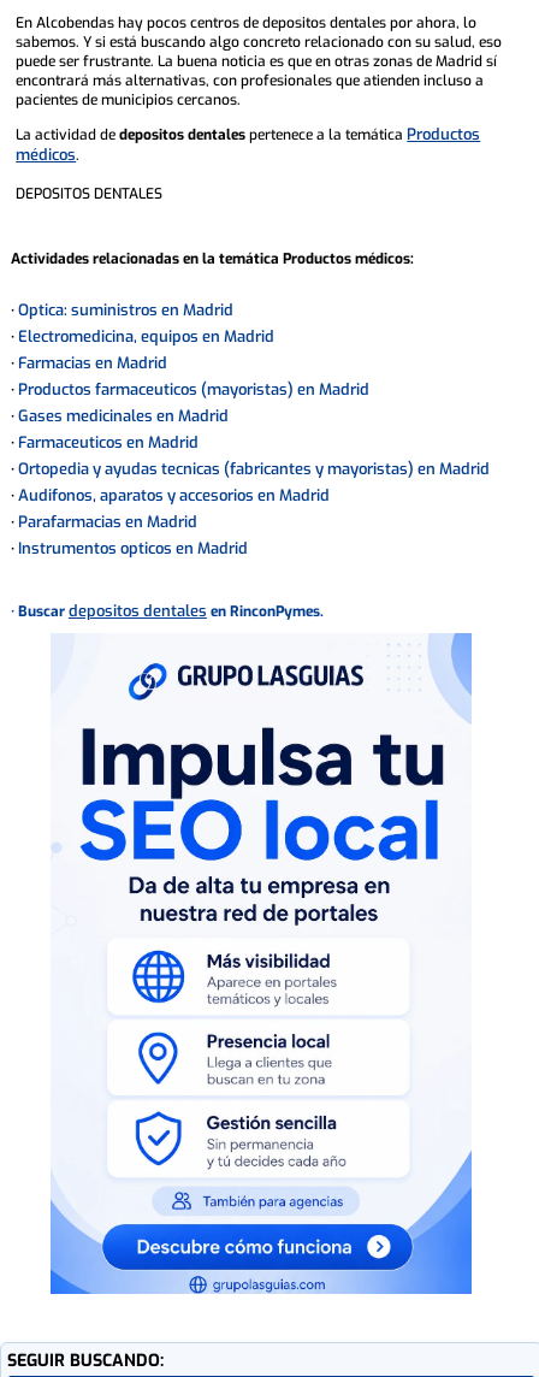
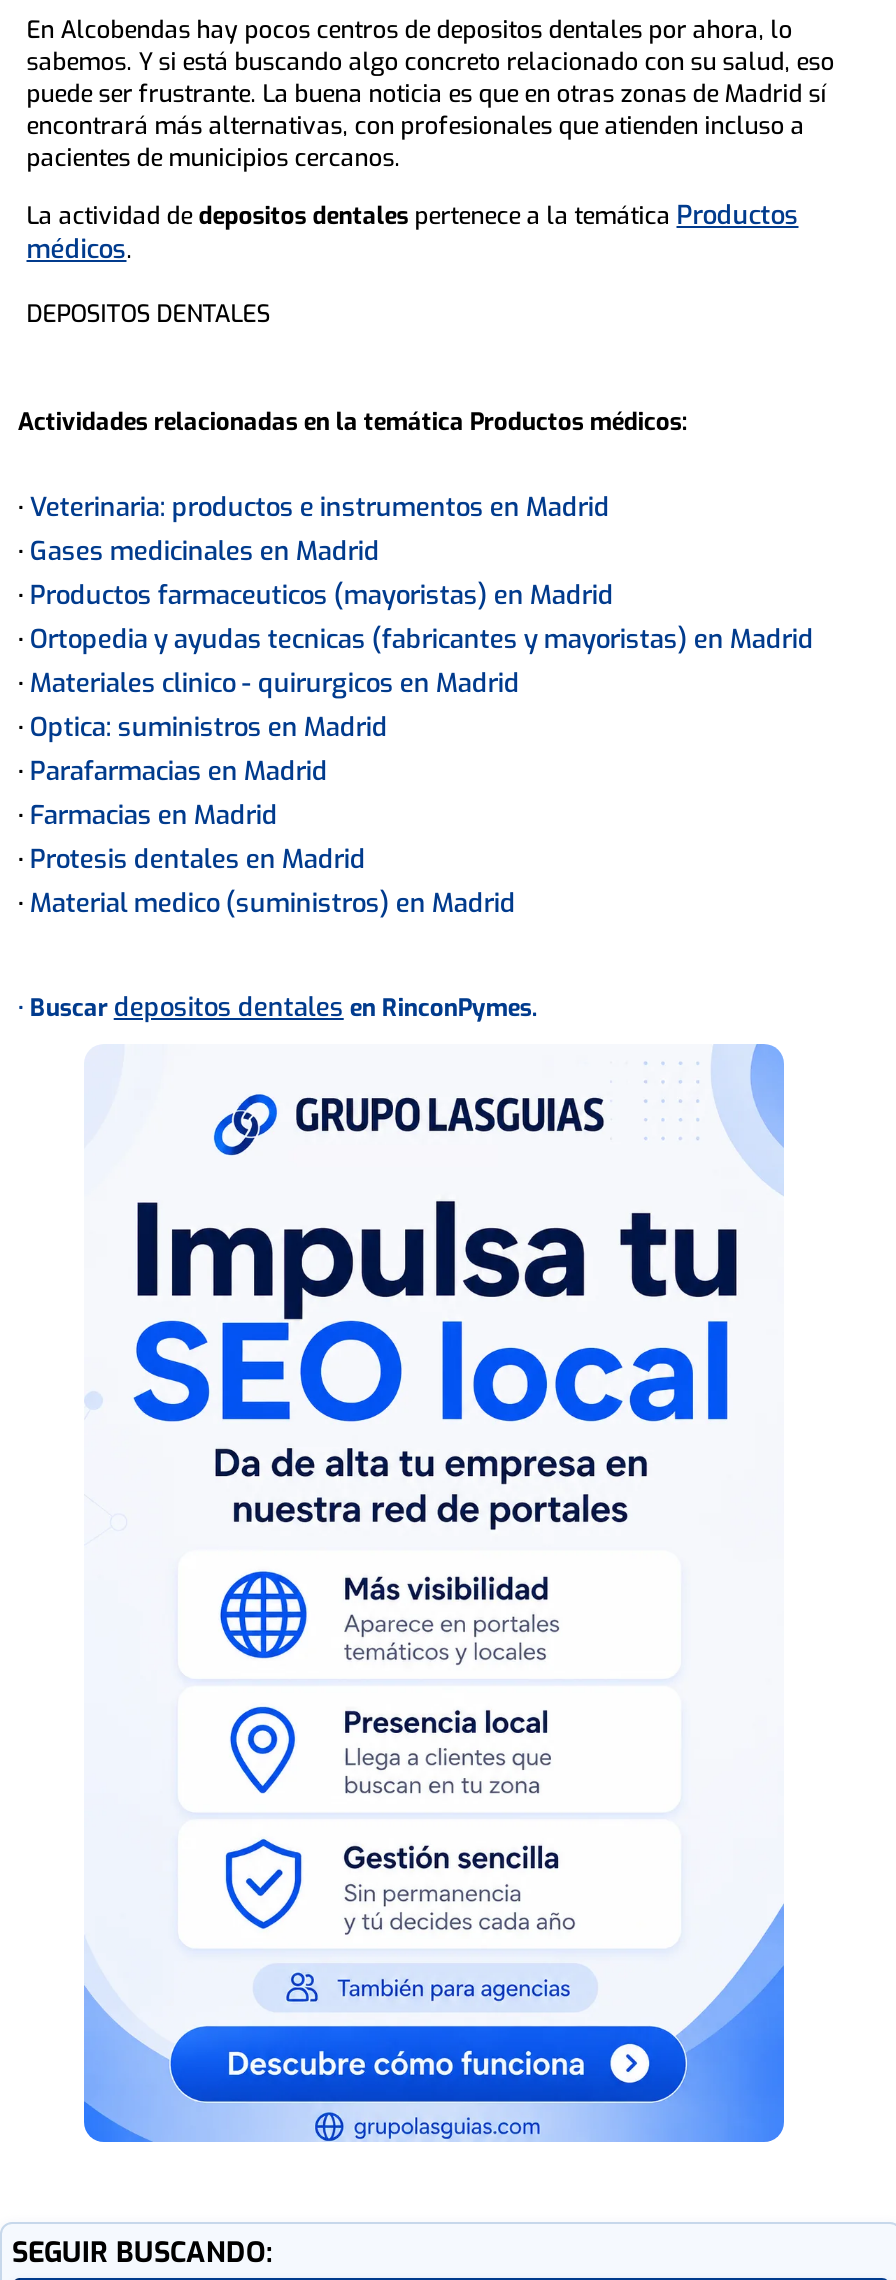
+ · Veterinaria: productos e instrumentos en Madrid
+ · Materiales clinico - quirurgicos en Madrid

moved down: · Optica: suministros en Madrid

- · Electromedicina, equipos en Madrid

moved down: · Farmacias en Madrid

moved up: · Productos farmaceuticos (mayoristas) en Madrid | · Gases medicinales en Madrid

- · Farmaceuticos en Madrid
- · Audifonos, aparatos y accesorios en Madrid
- · Instrumentos opticos en Madrid
+ · Protesis dentales en Madrid
+ · Material medico (suministros) en Madrid

moved up: · Ortopedia y ayudas tecnicas (fabricantes y mayoristas) en Madrid

moved up: · Parafarmacias en Madrid
